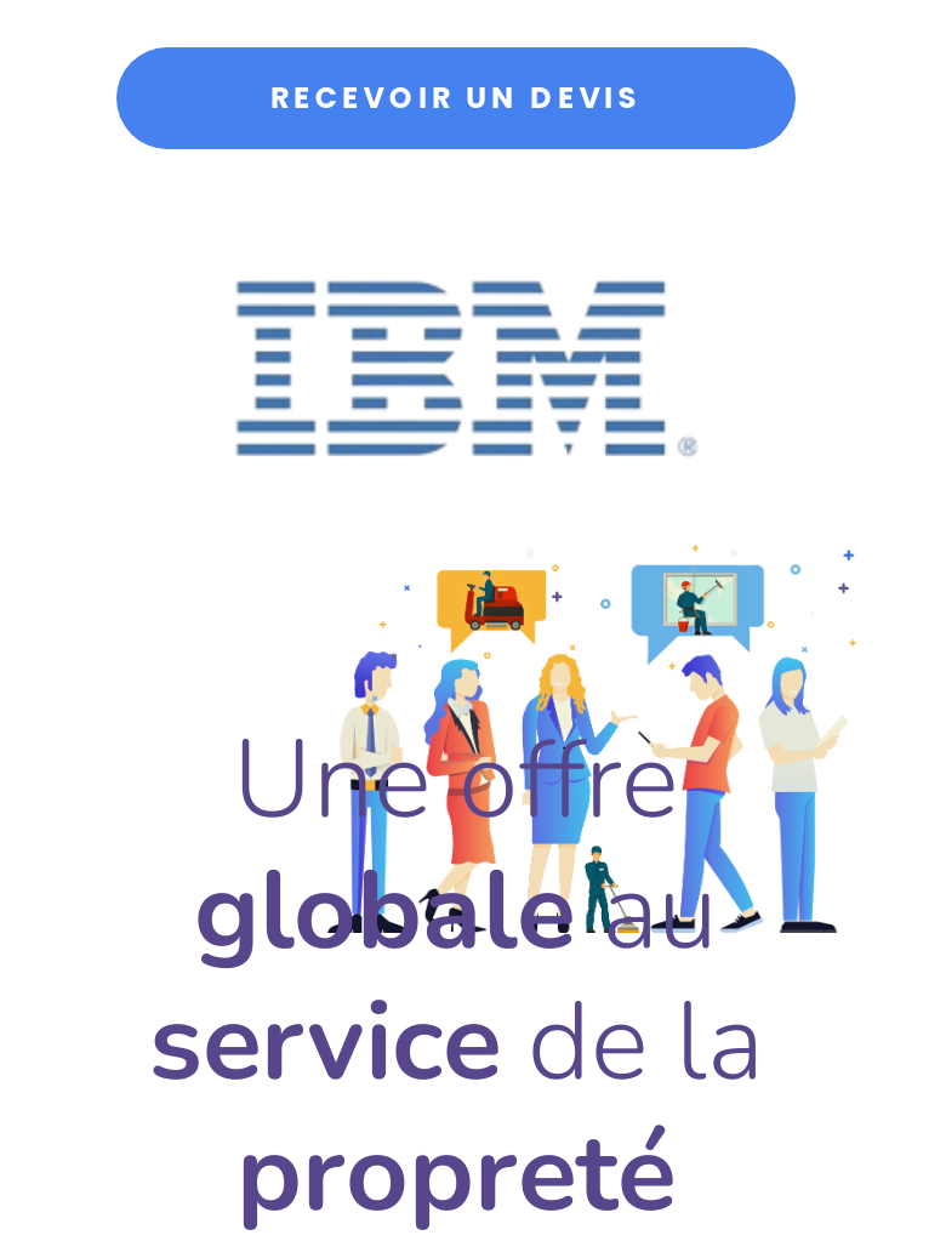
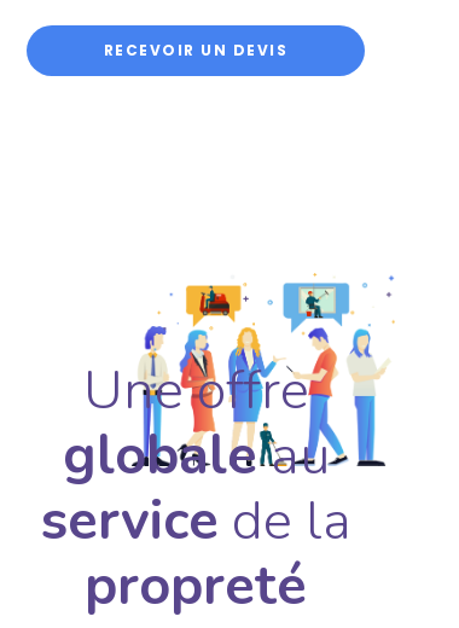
- [image]
